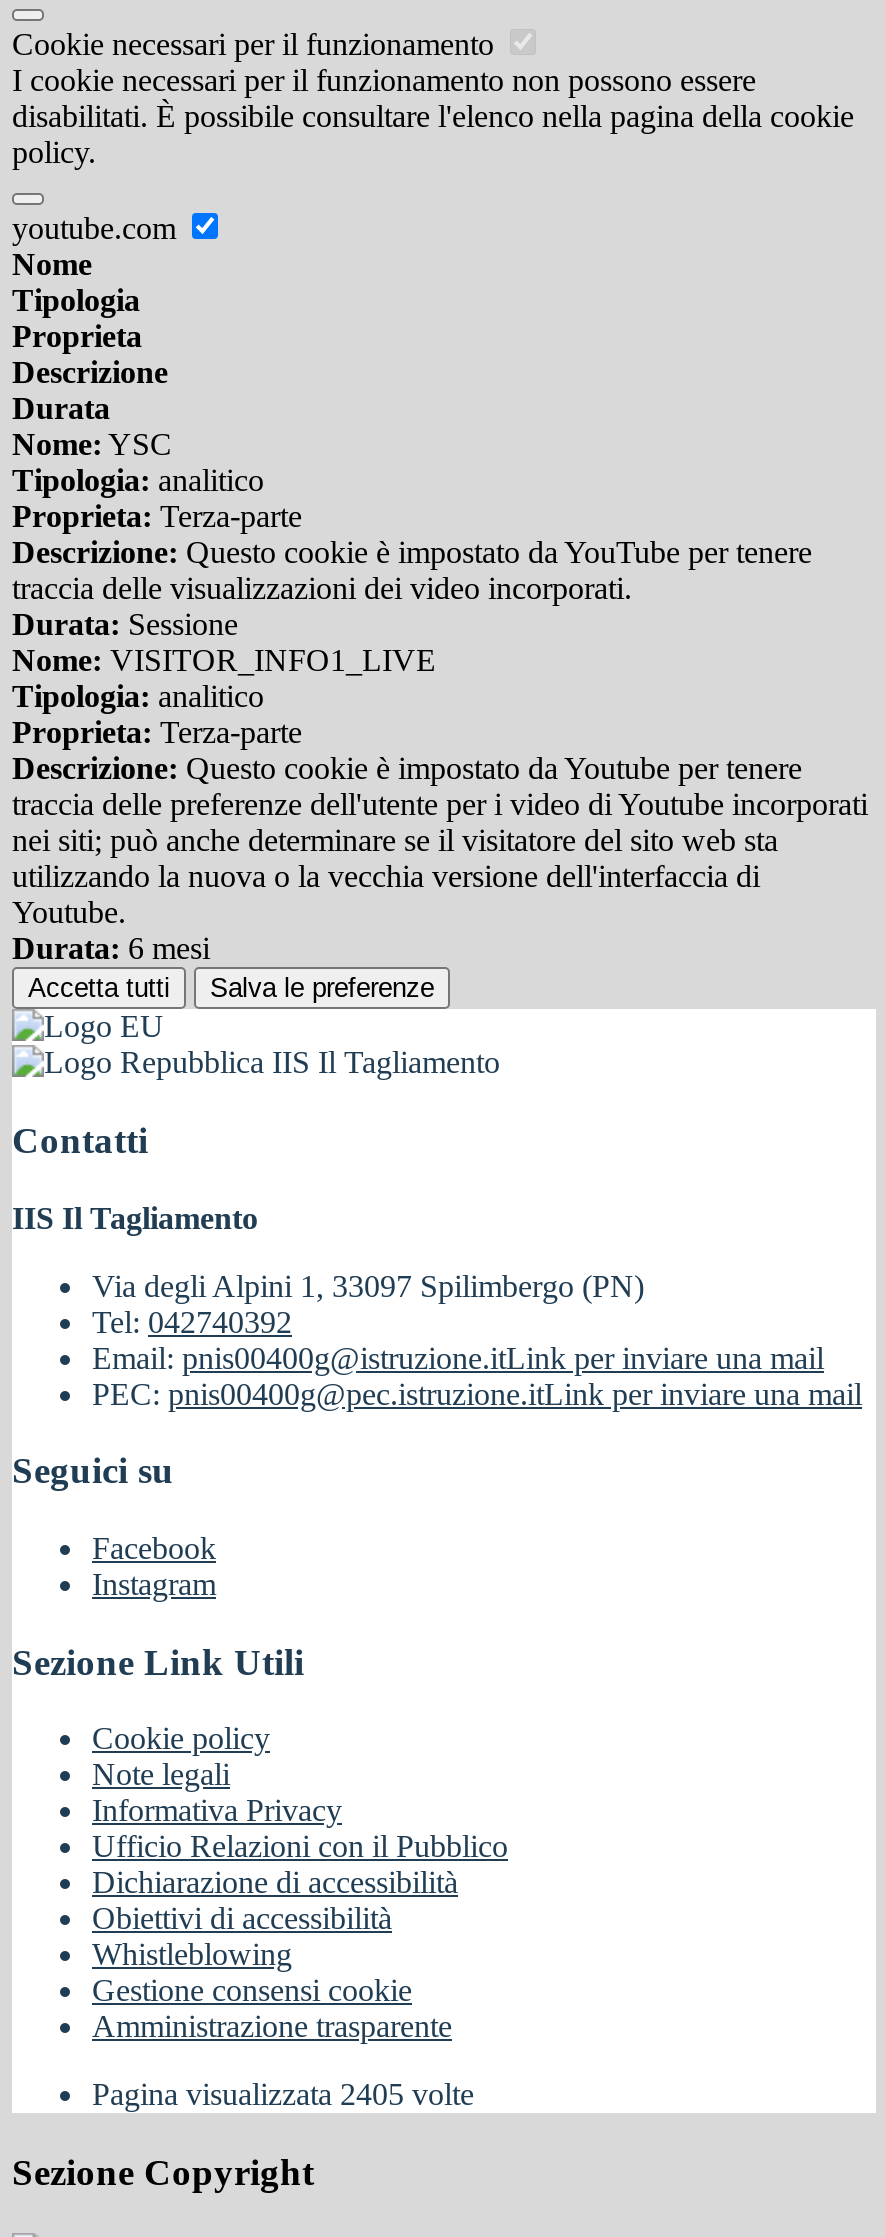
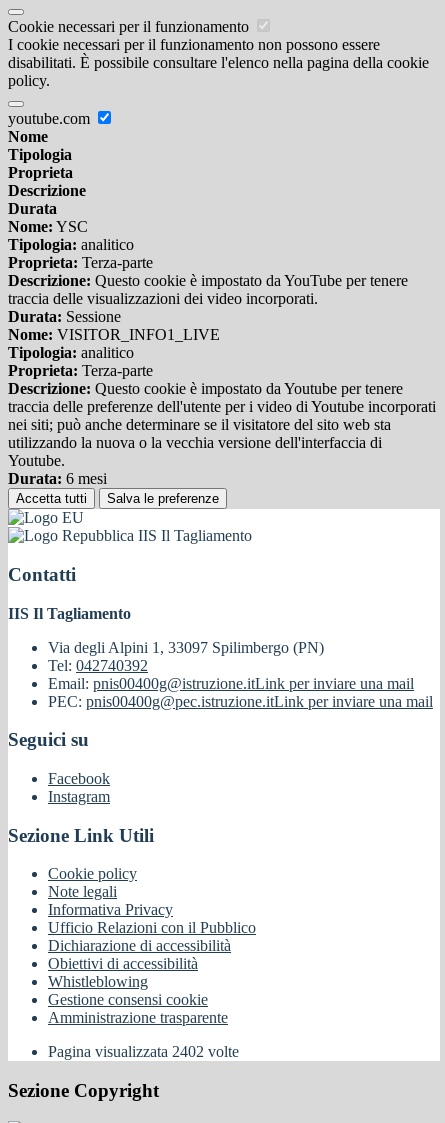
- Pagina visualizzata 2405 volte
+ Pagina visualizzata 2402 volte
